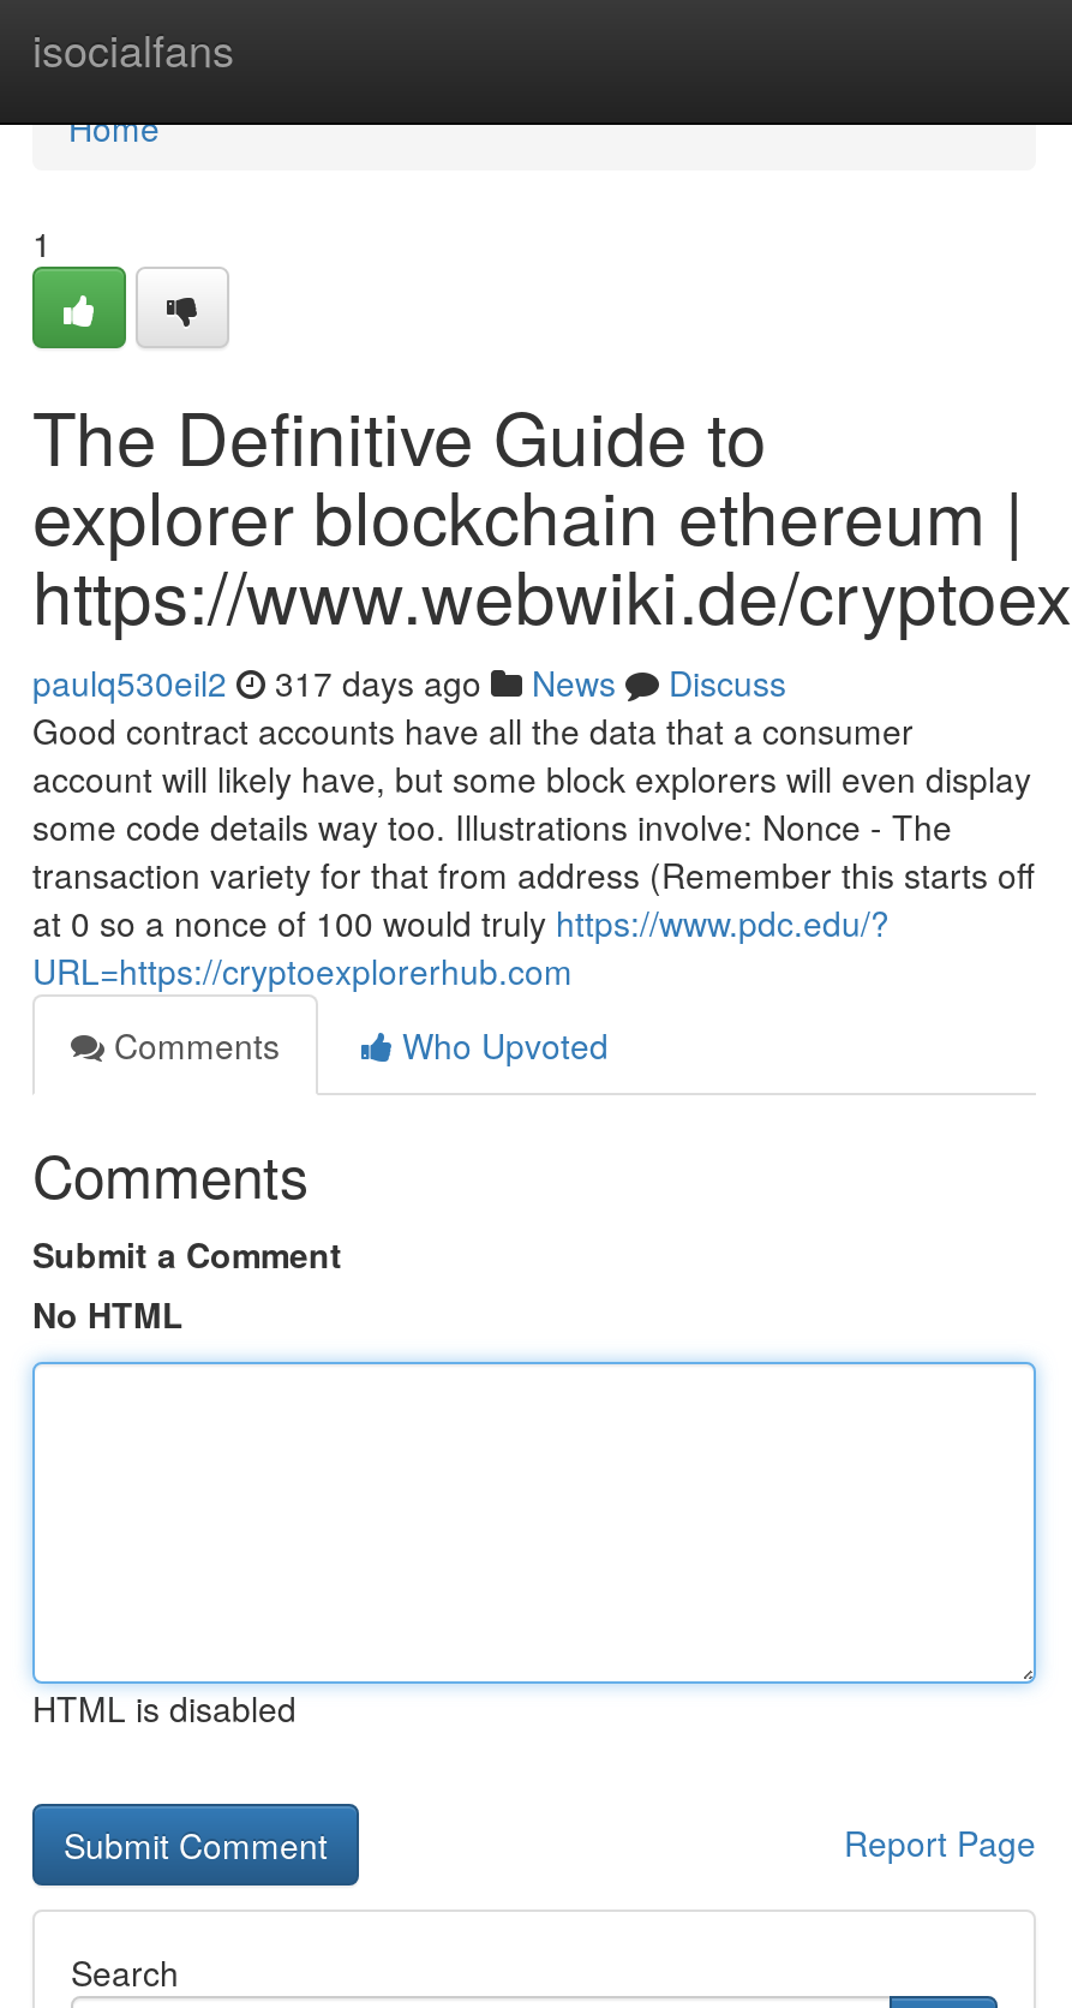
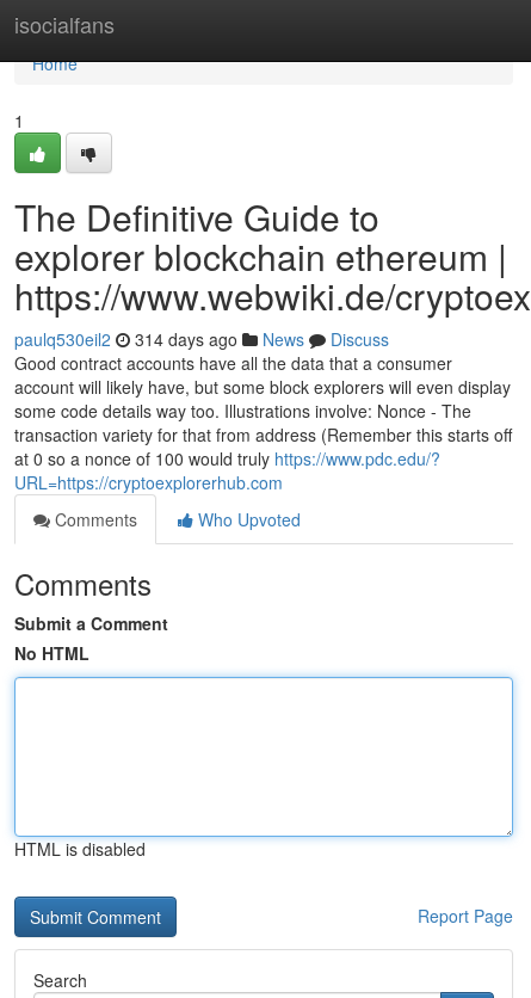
- paulq530eil2 317 days ago News Discuss
+ paulq530eil2 314 days ago News Discuss
